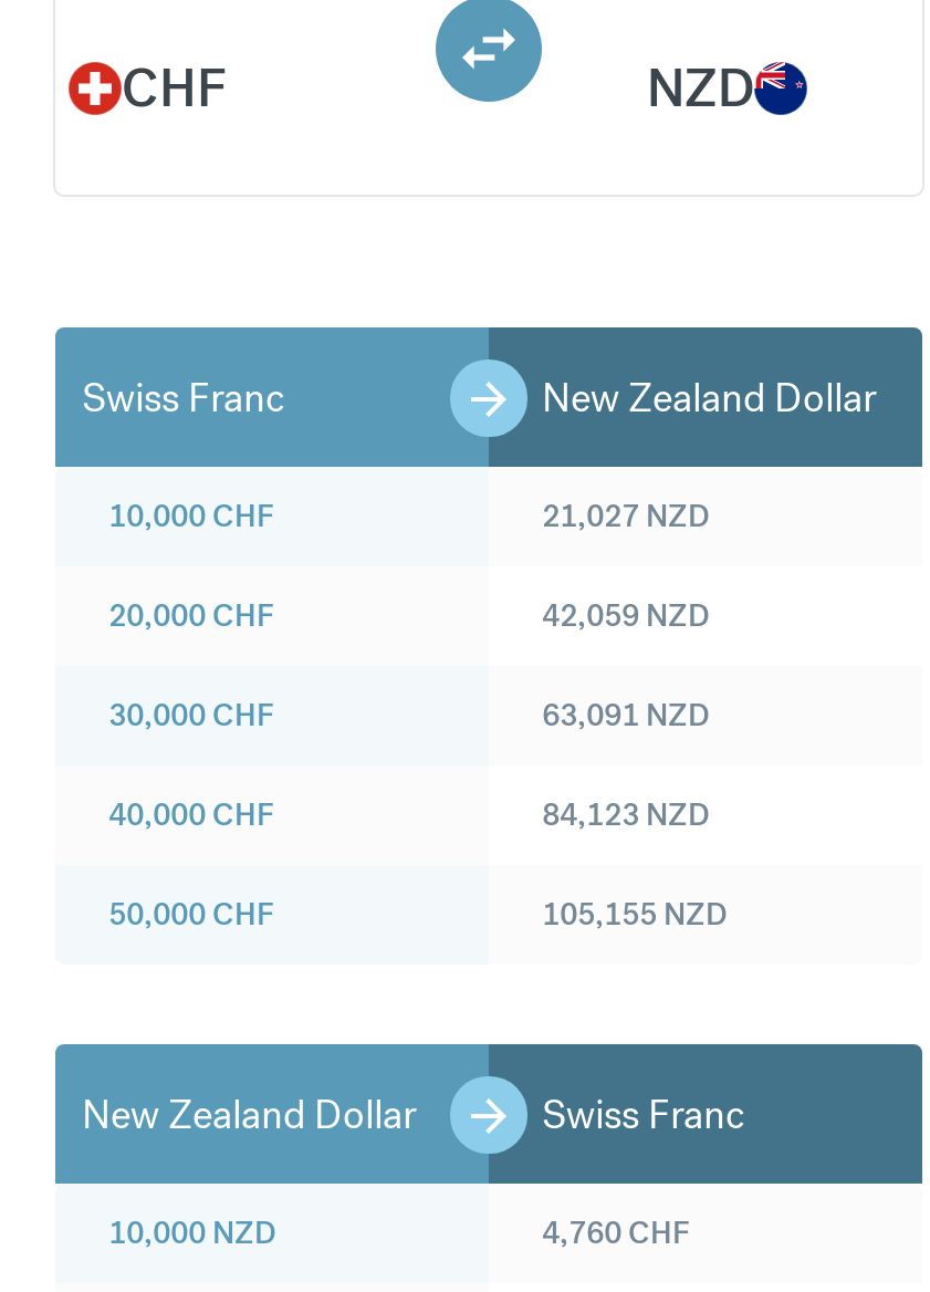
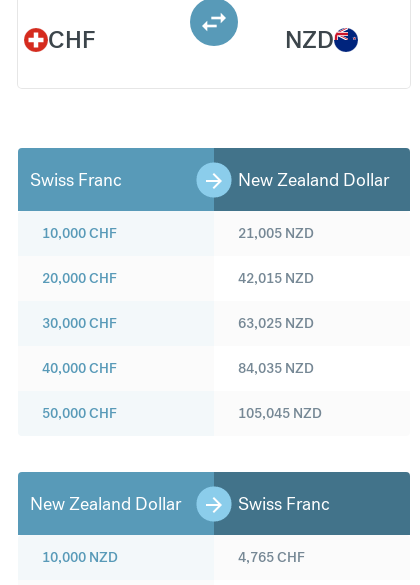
- 21,027 NZD
+ 21,005 NZD

- 42,059 NZD
+ 42,015 NZD

- 63,091 NZD
+ 63,025 NZD

- 84,123 NZD
+ 84,035 NZD

- 105,155 NZD
+ 105,045 NZD

- 4,760 CHF
+ 4,765 CHF
